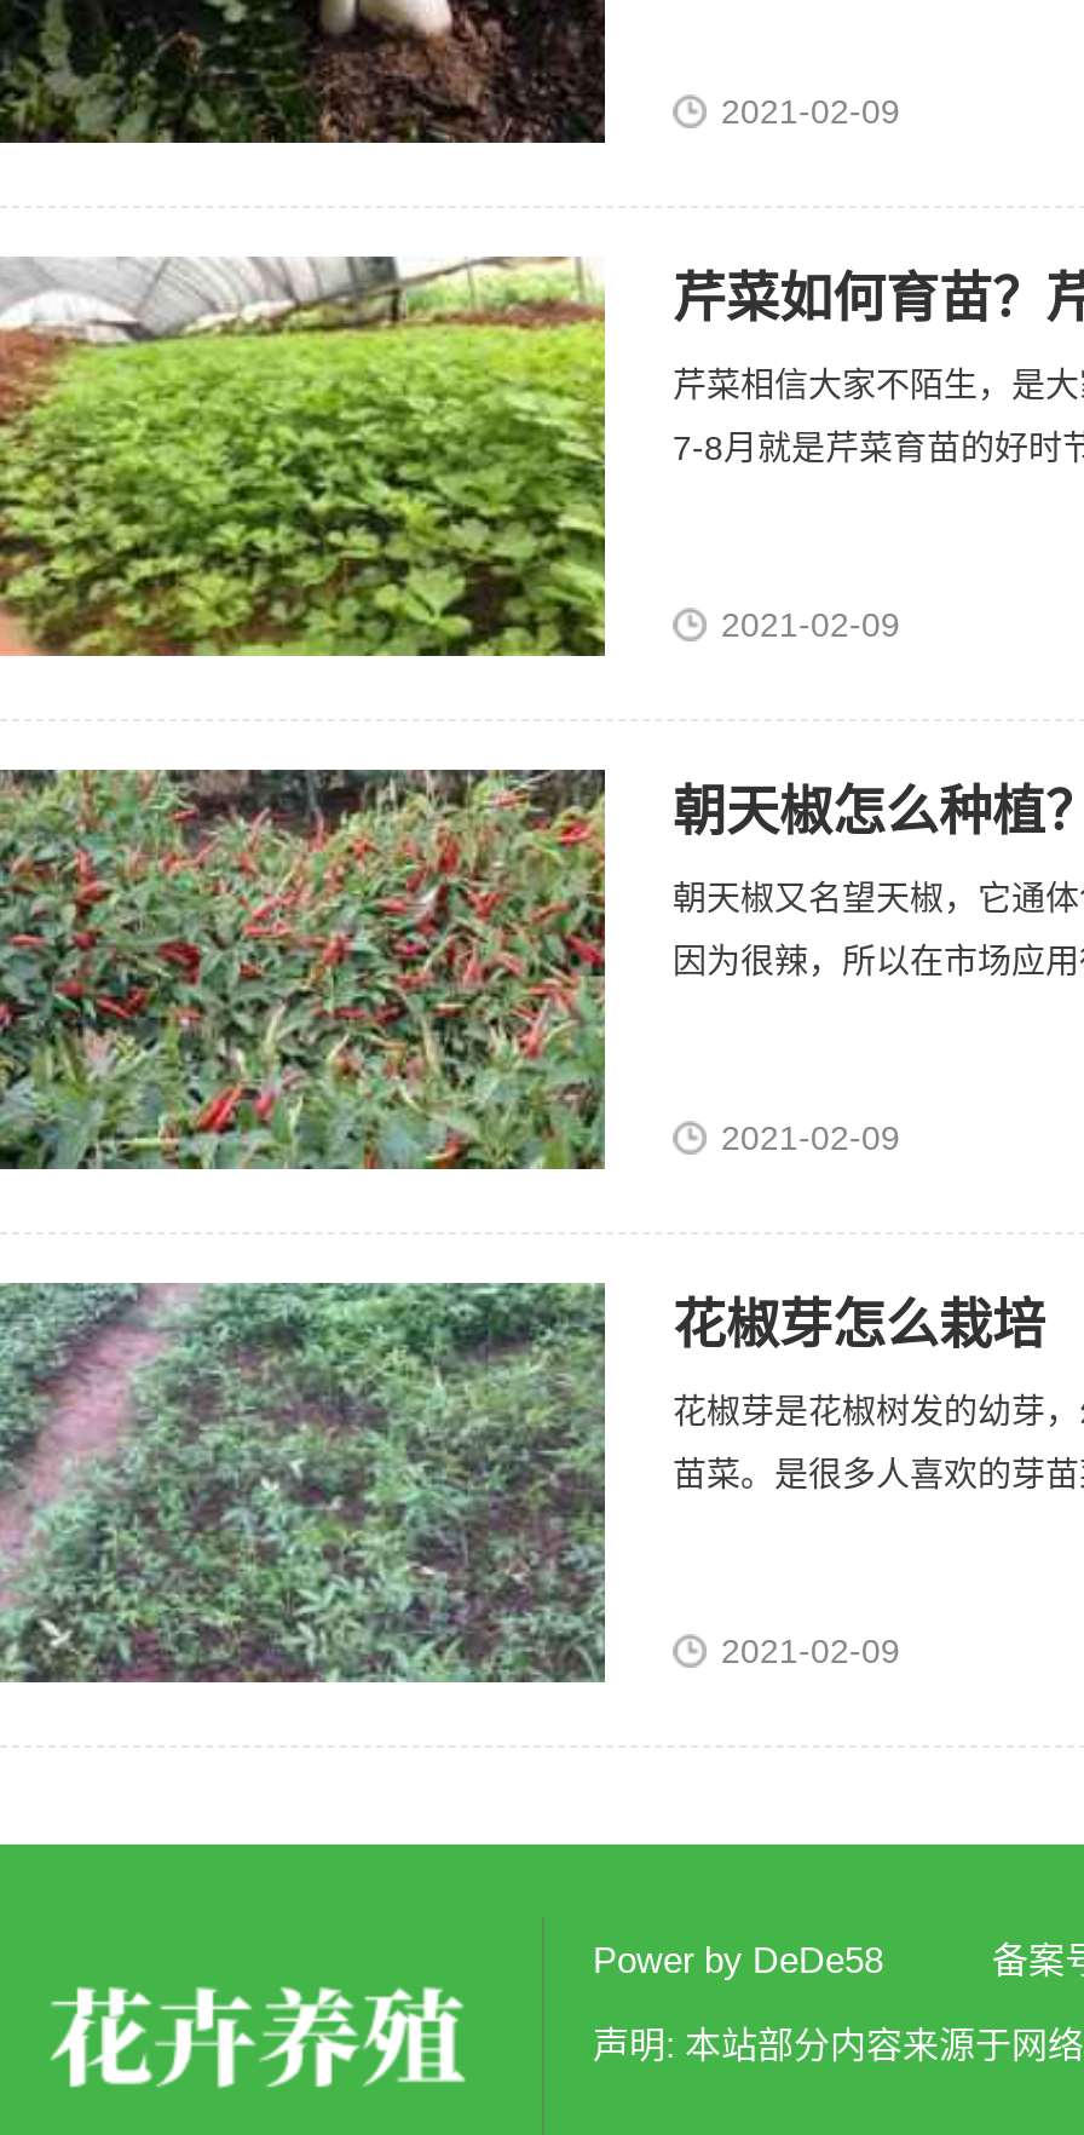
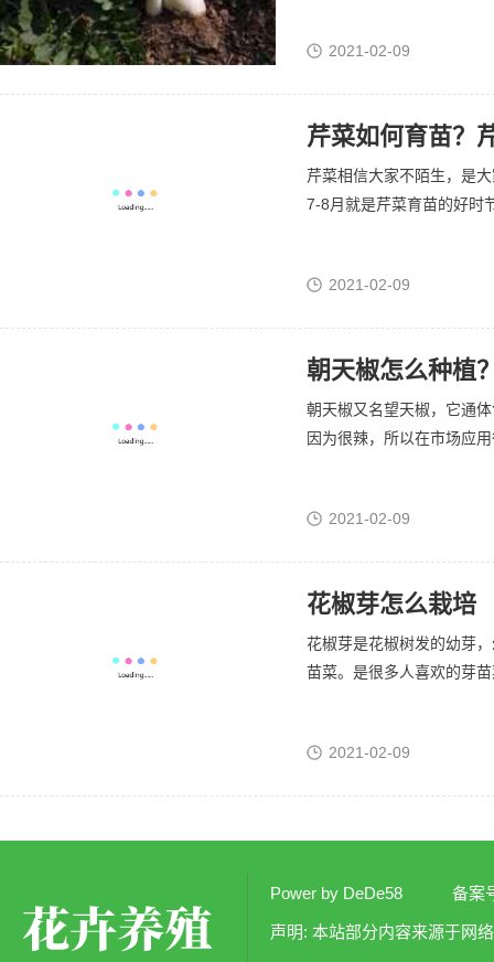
- [image]

- [image]

- [image]
